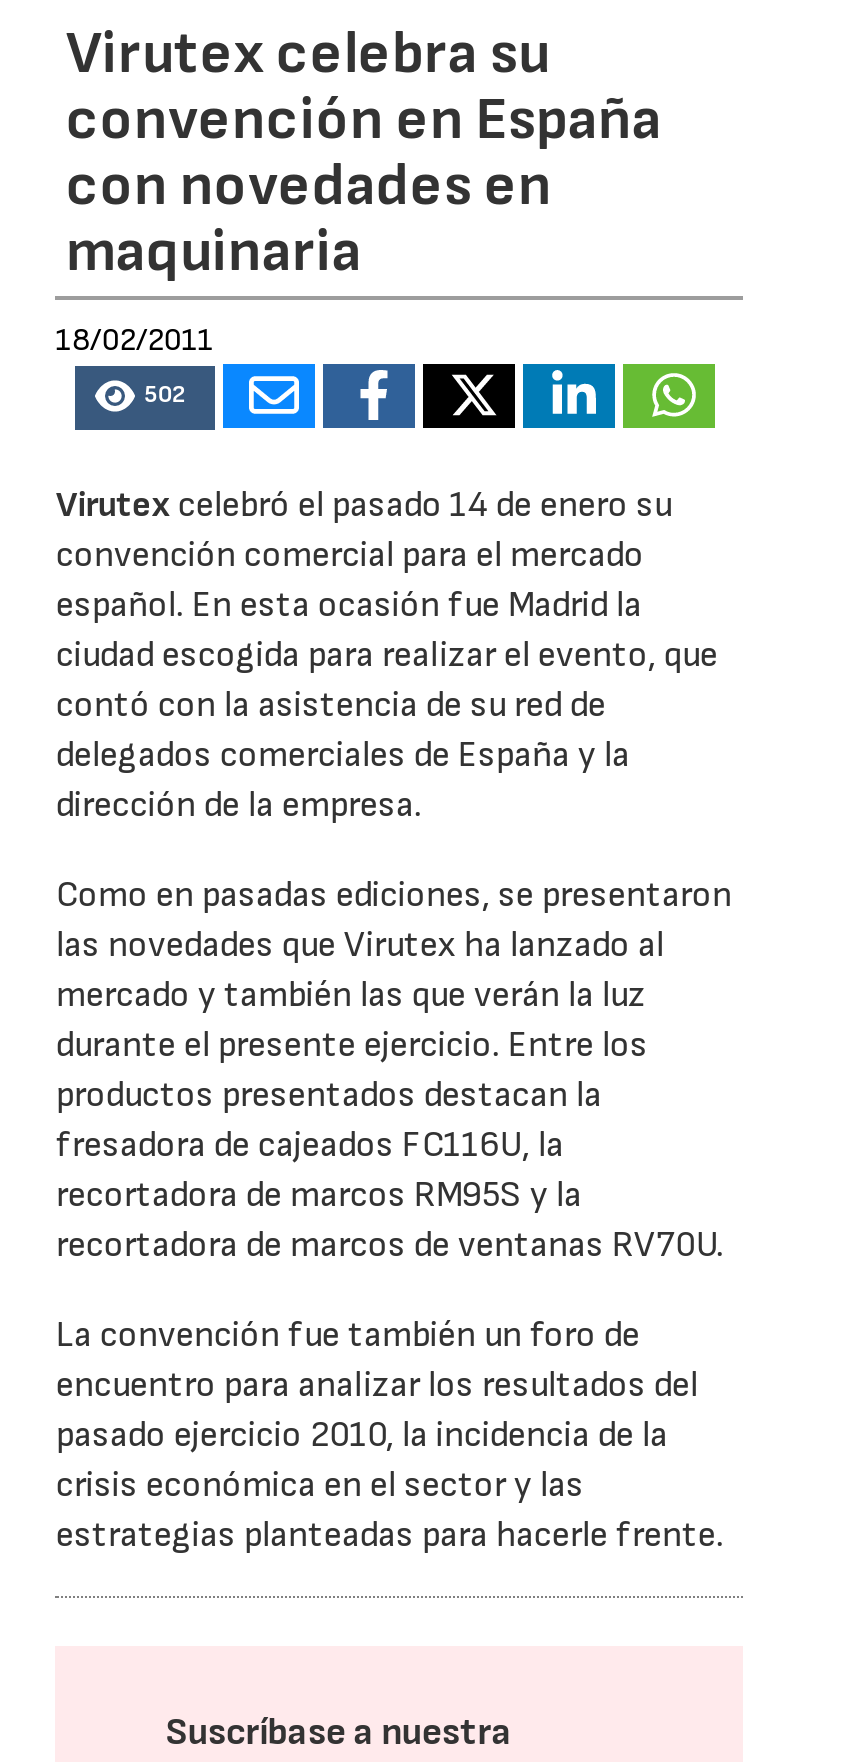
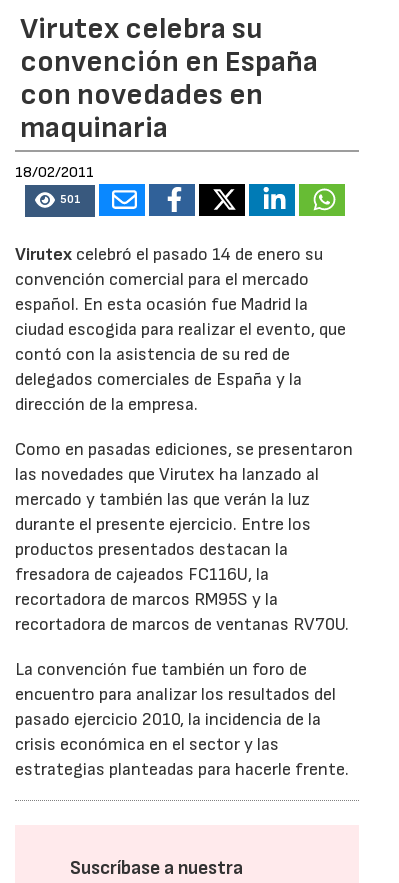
- 502
+ 501
